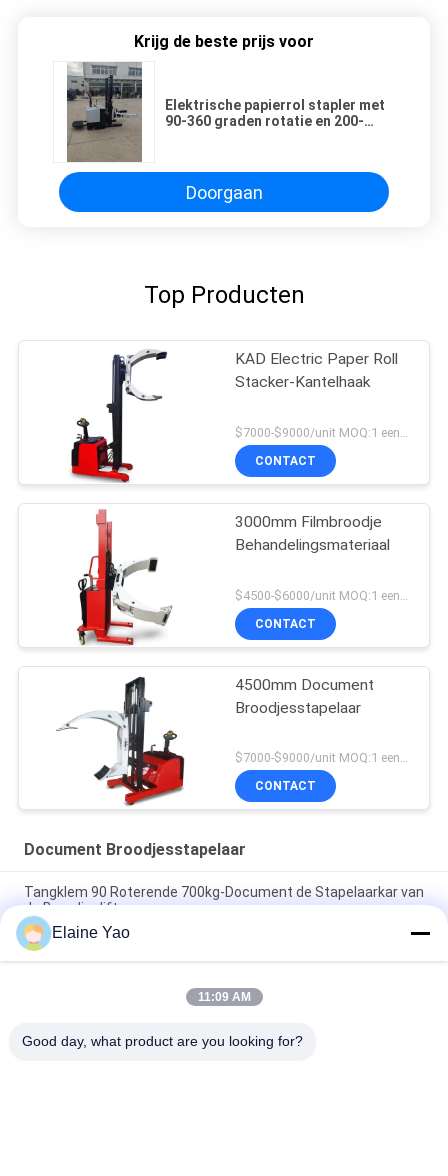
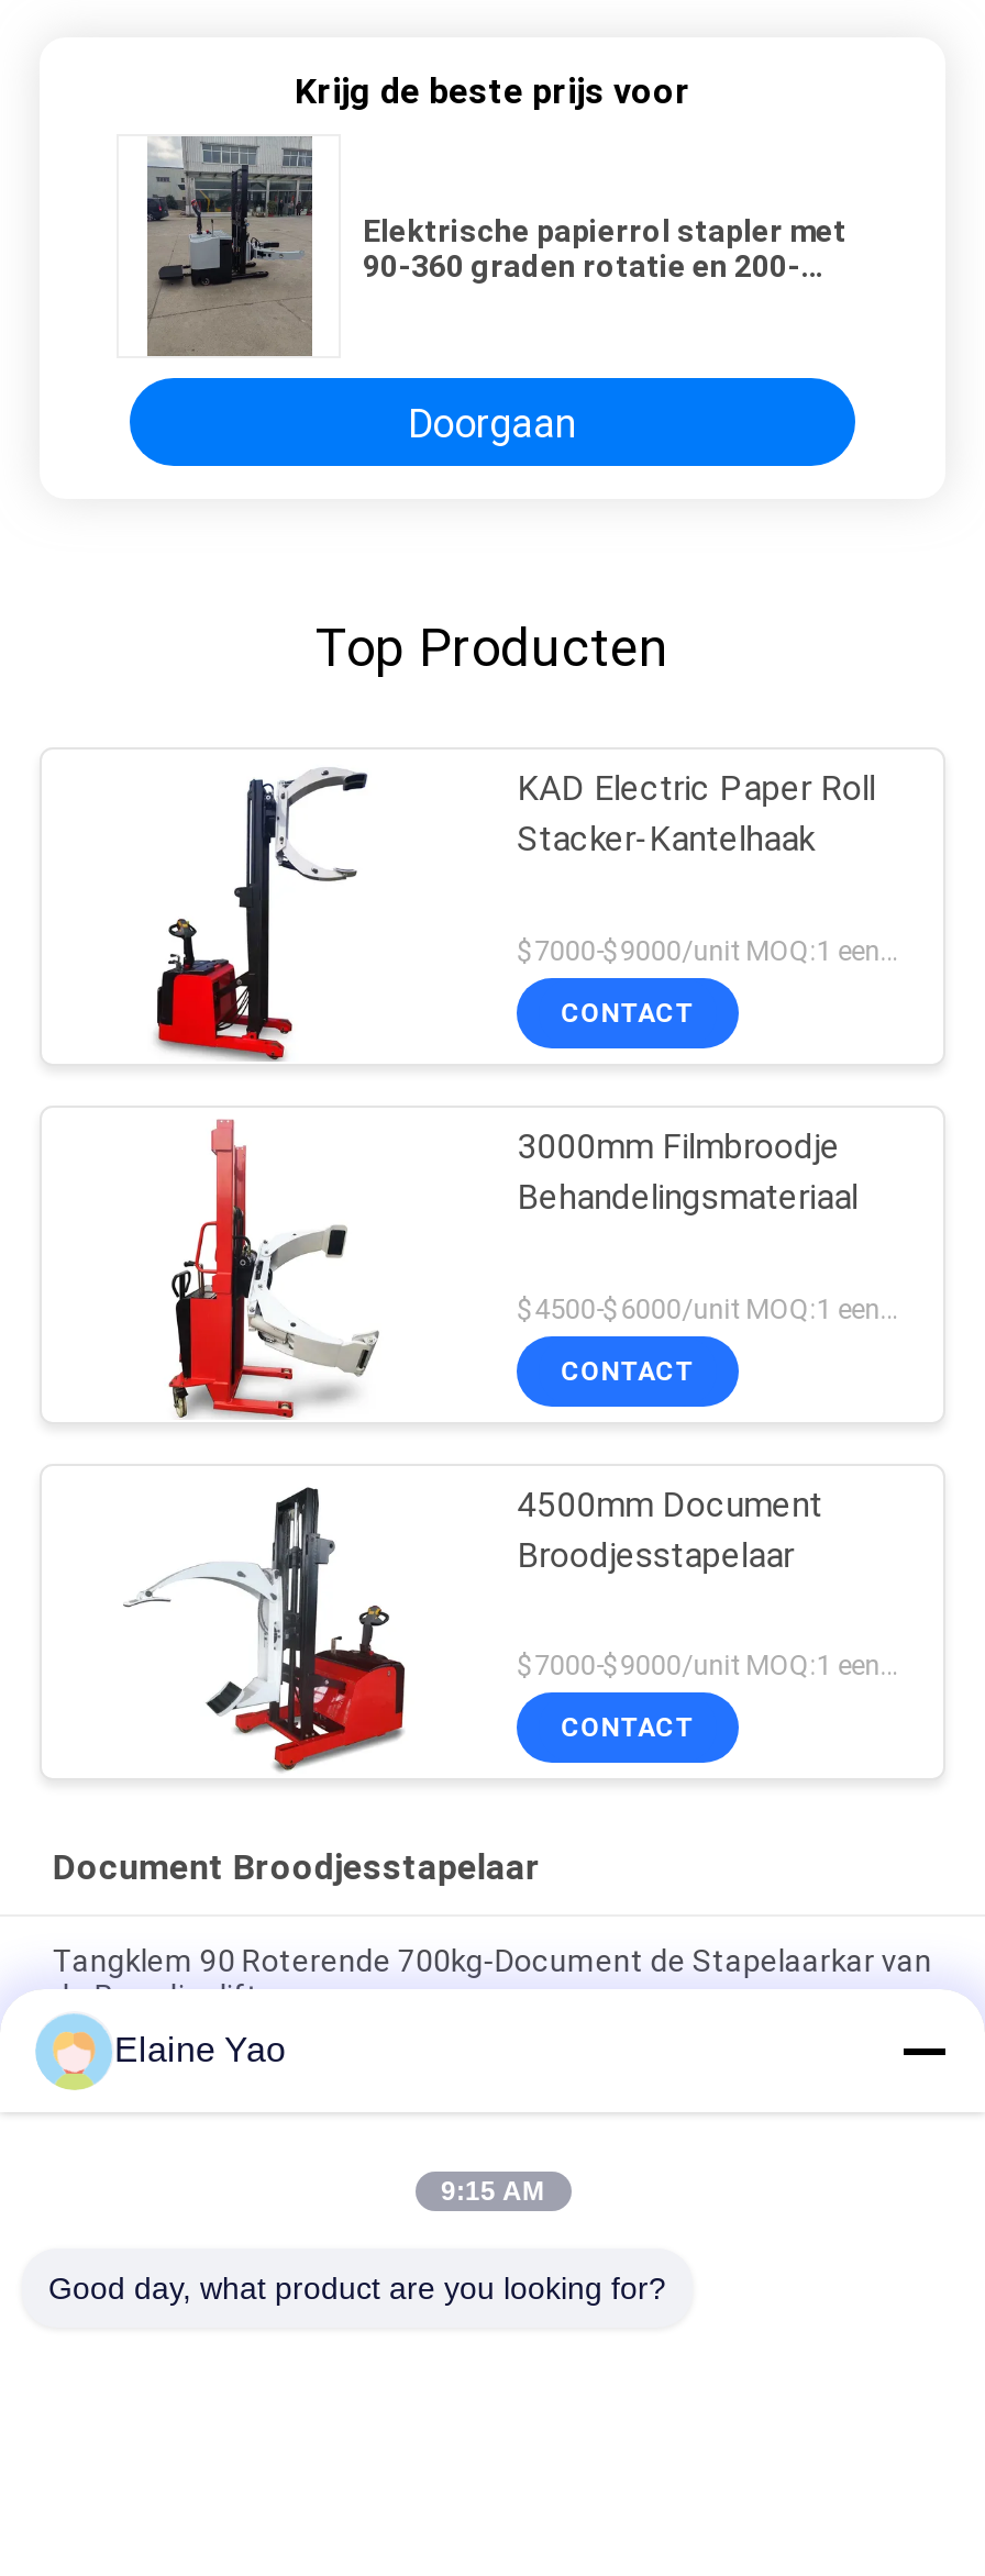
- 11:09 AM
+ 9:15 AM
